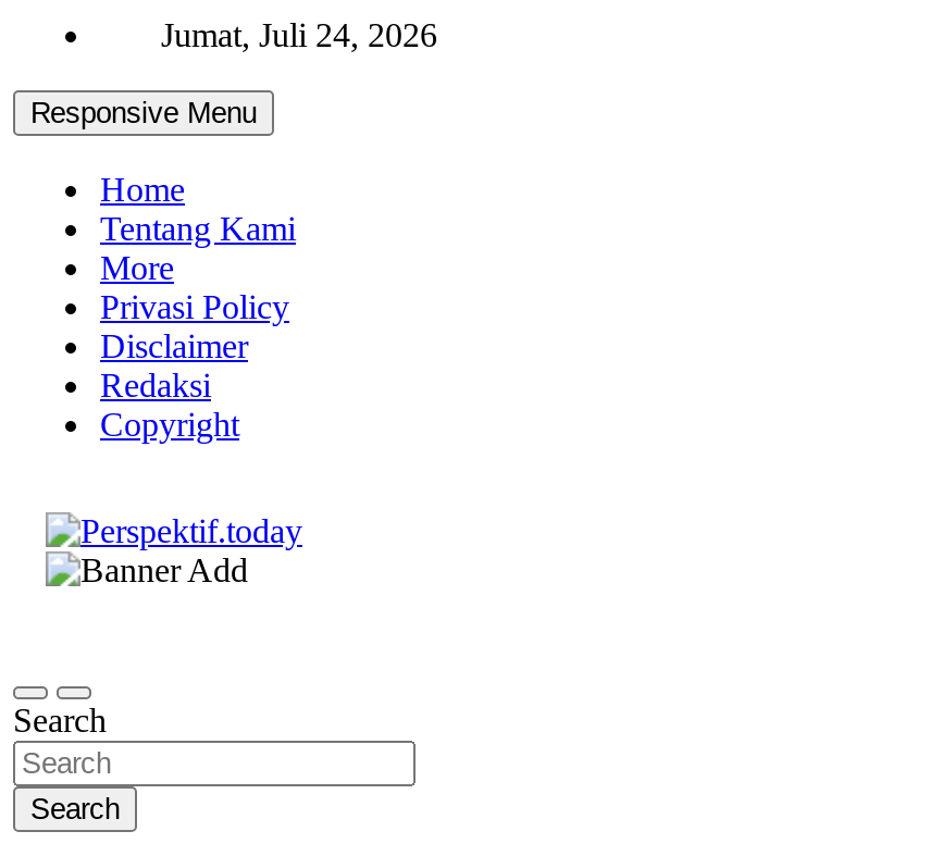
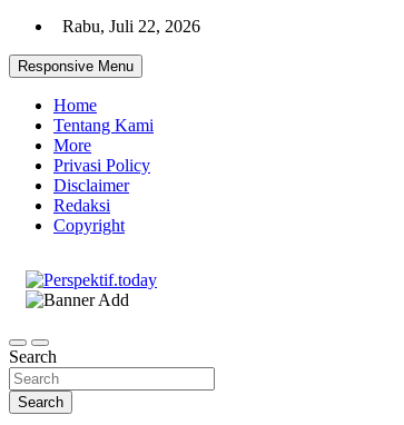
- Jumat, Juli 24, 2026
+ Rabu, Juli 22, 2026
